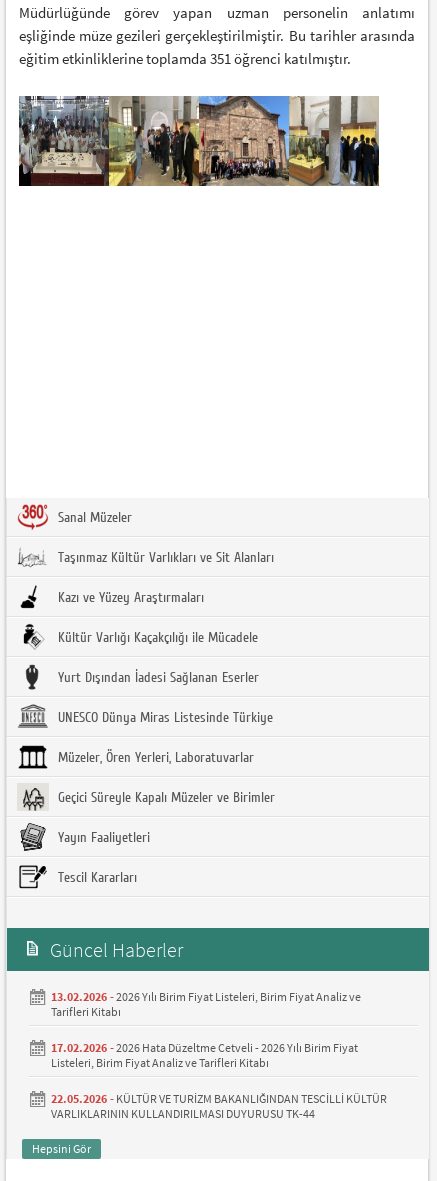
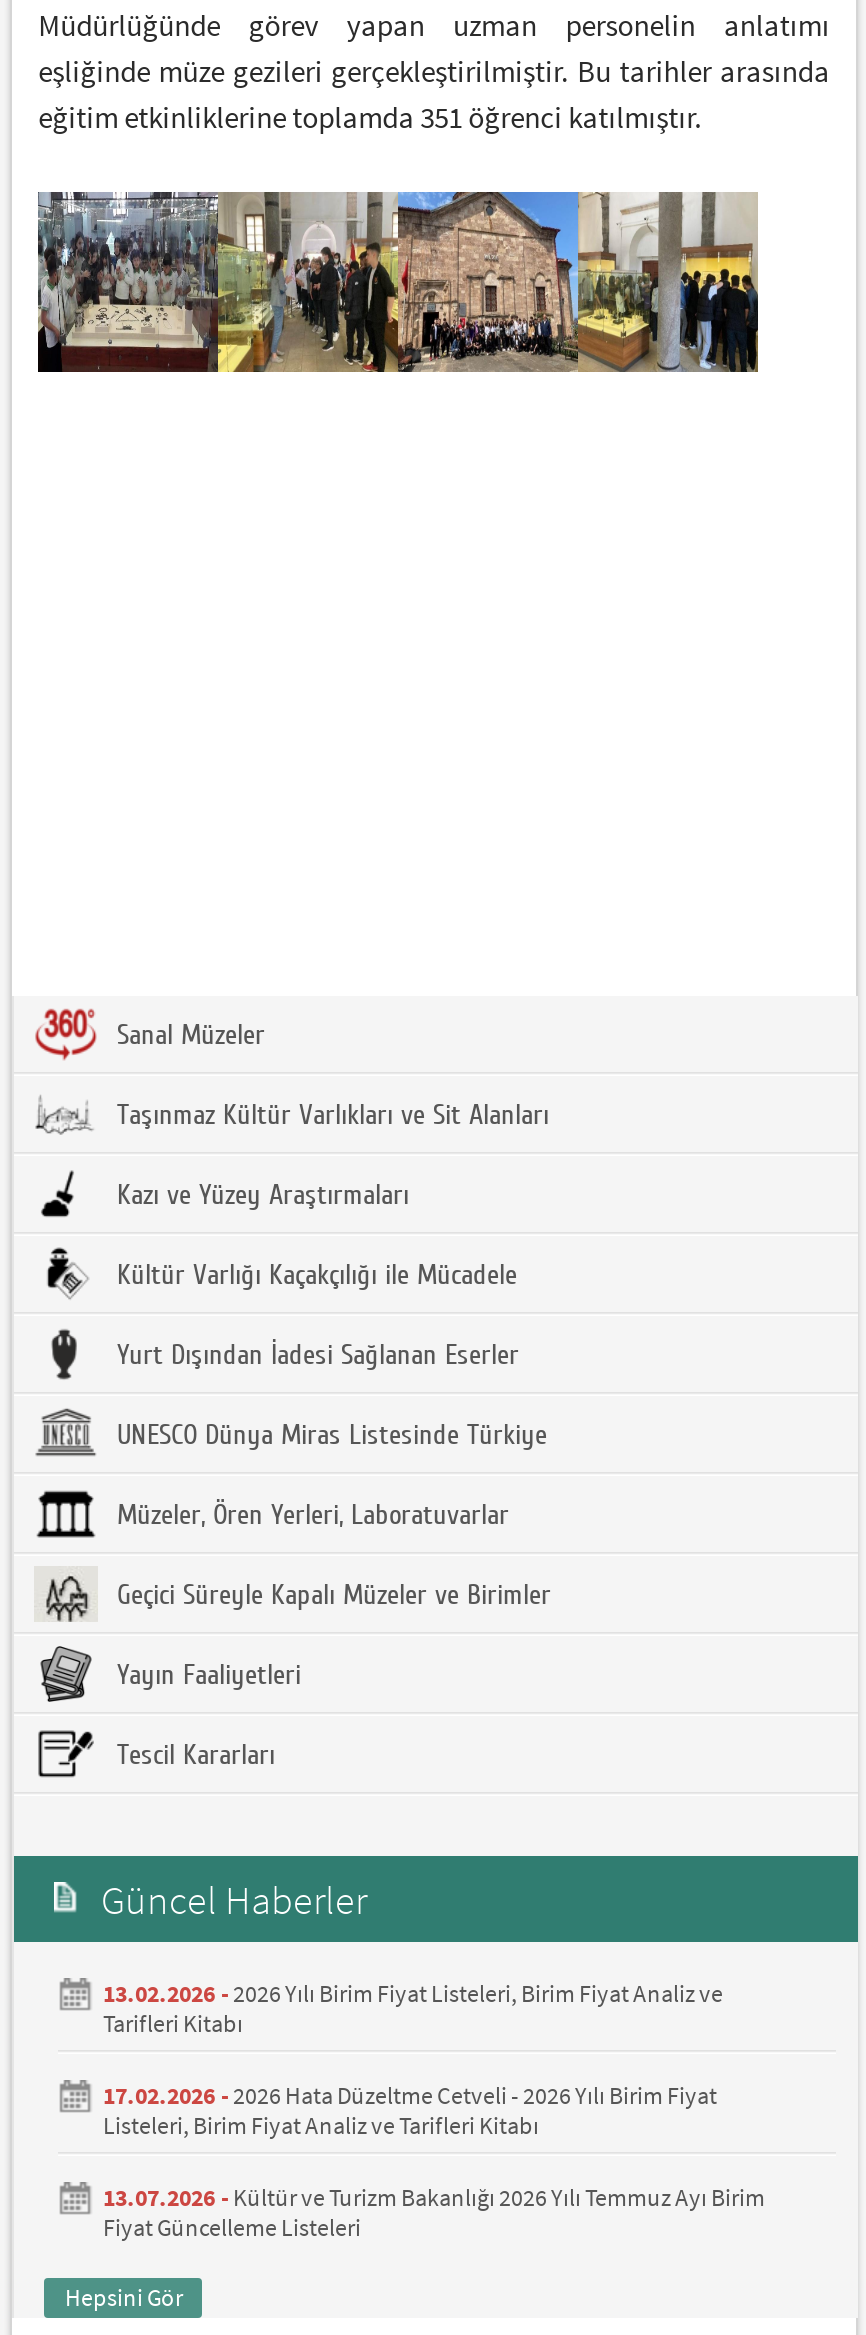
- 22.05.2026 - KÜLTÜR VE TURİZM BAKANLIĞINDAN TESCİLLİ KÜLTÜR
- VARLIKLARININ KULLANDIRILMASI DUYURUSU TK-44
+ 13.07.2026 - Kültür ve Turizm Bakanlığı 2026 Yılı Temmuz Ayı Birim
+ Fiyat Güncelleme Listeleri
